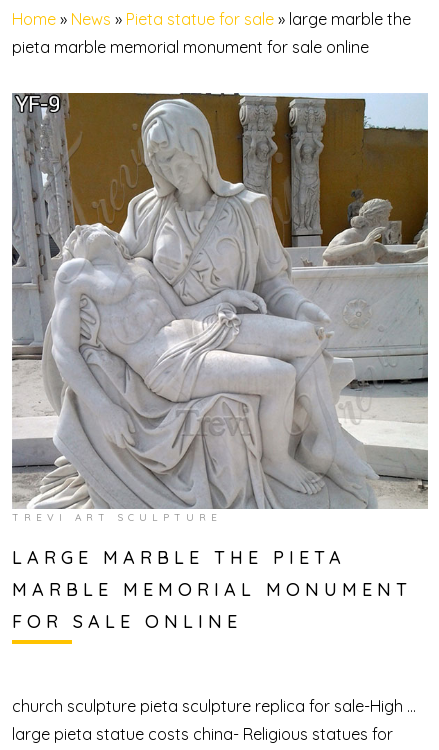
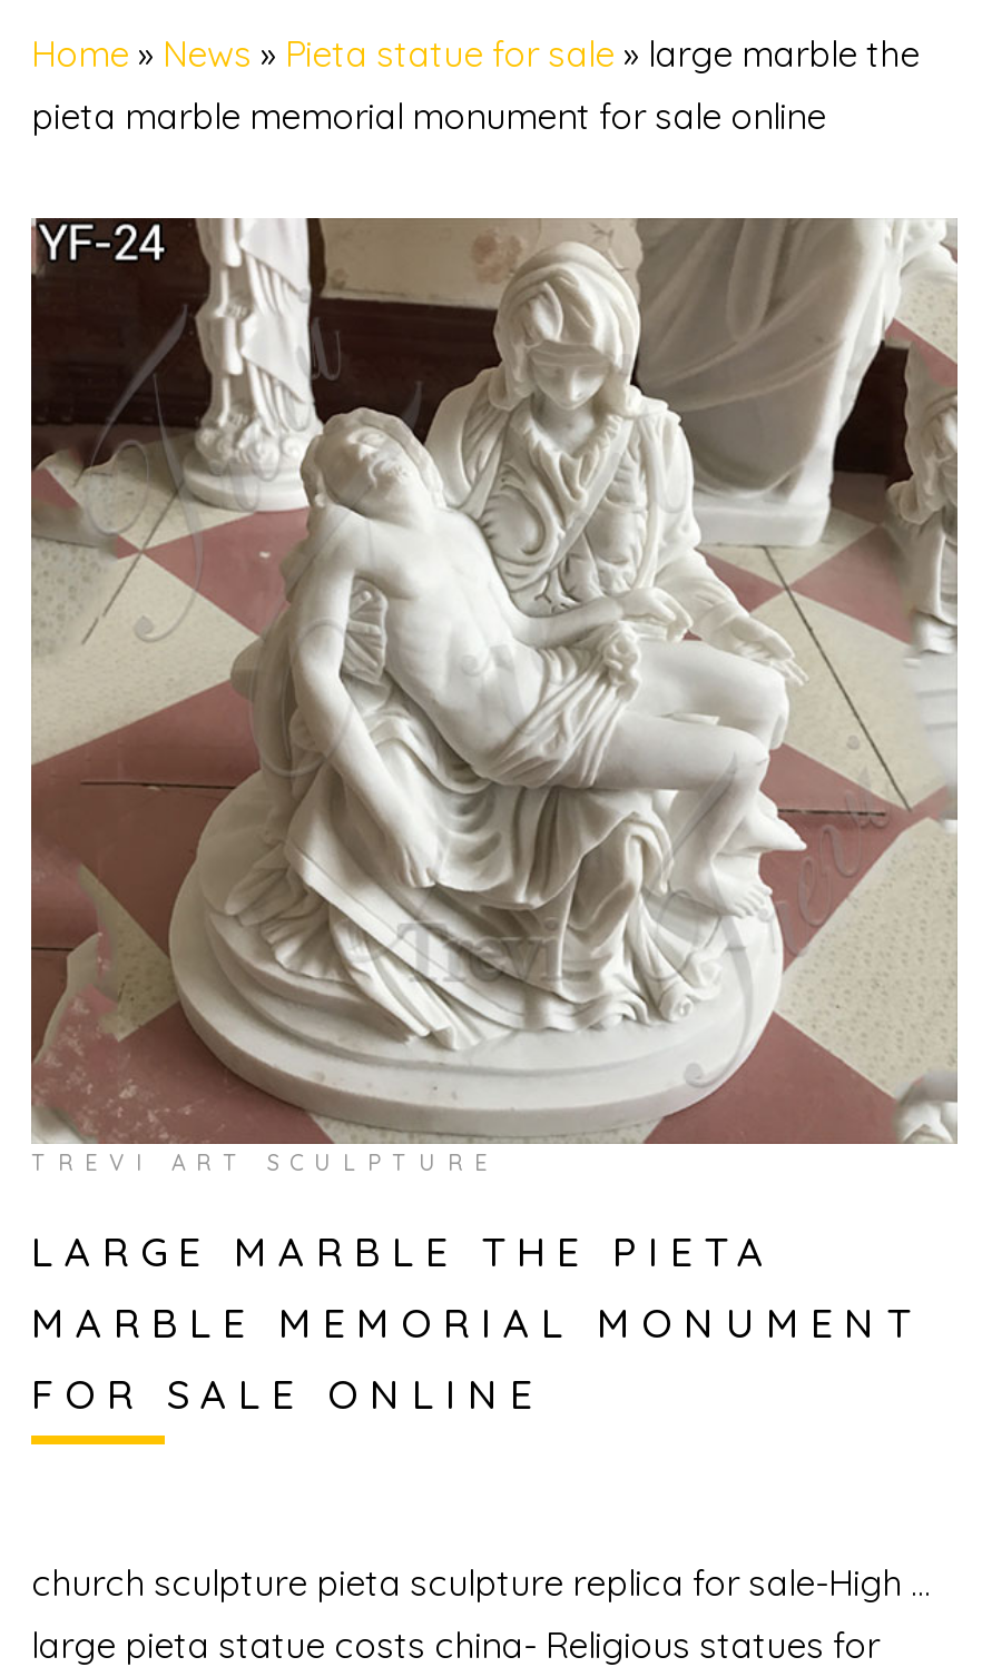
- [image]
+ [image]
